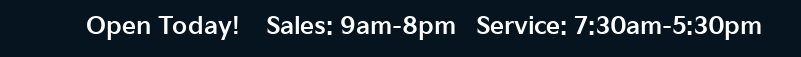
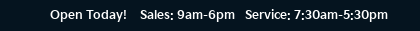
- Open Today! Sales: 9am-8pm Service: 7:30am-5:30pm
+ Open Today! Sales: 9am-6pm Service: 7:30am-5:30pm
